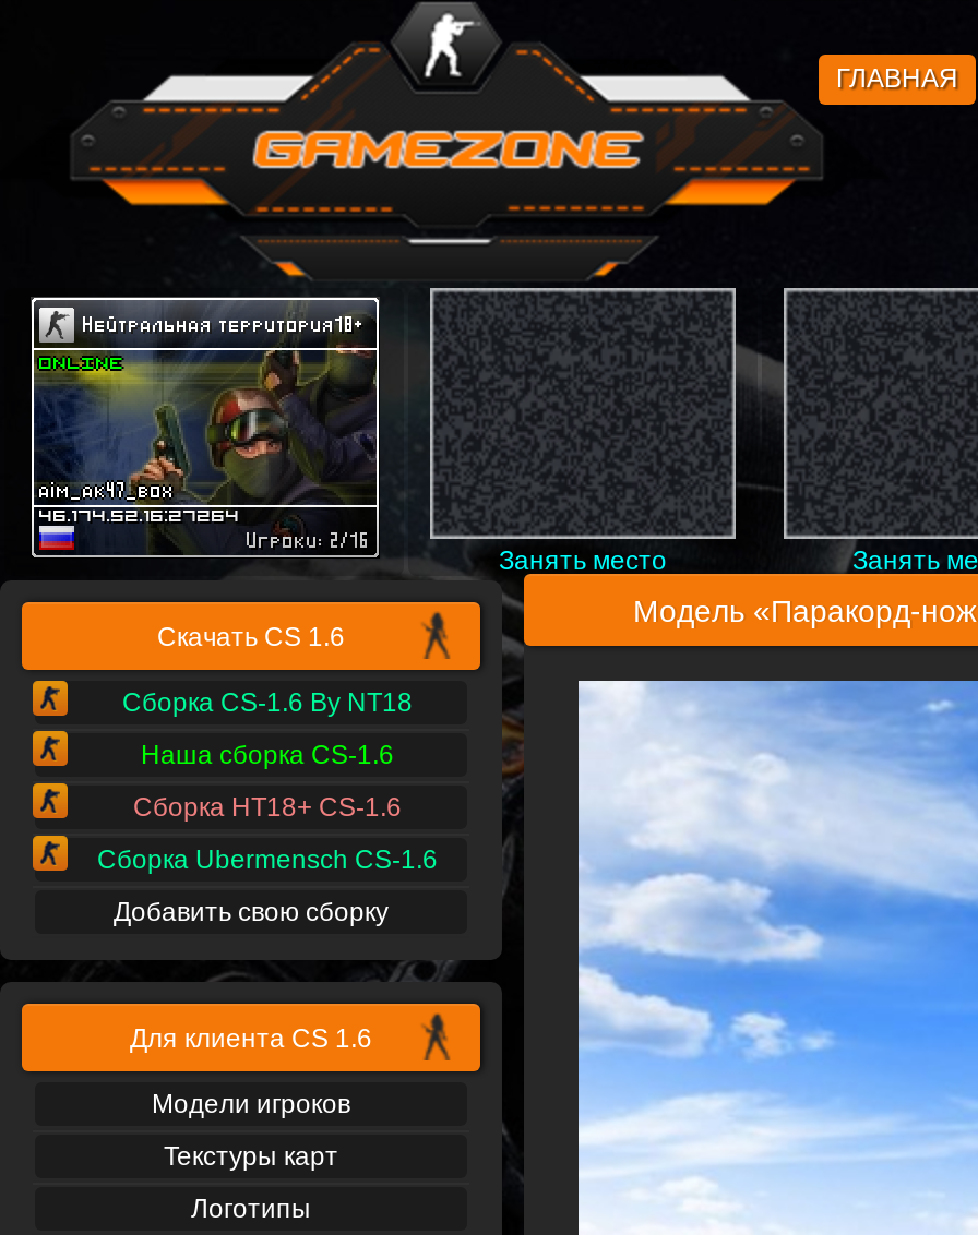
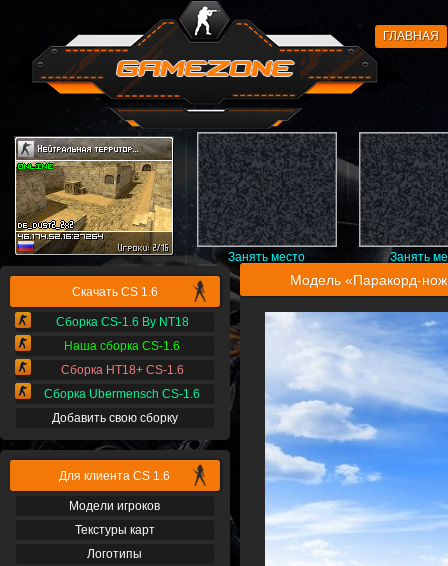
- [image]
+ [image]
